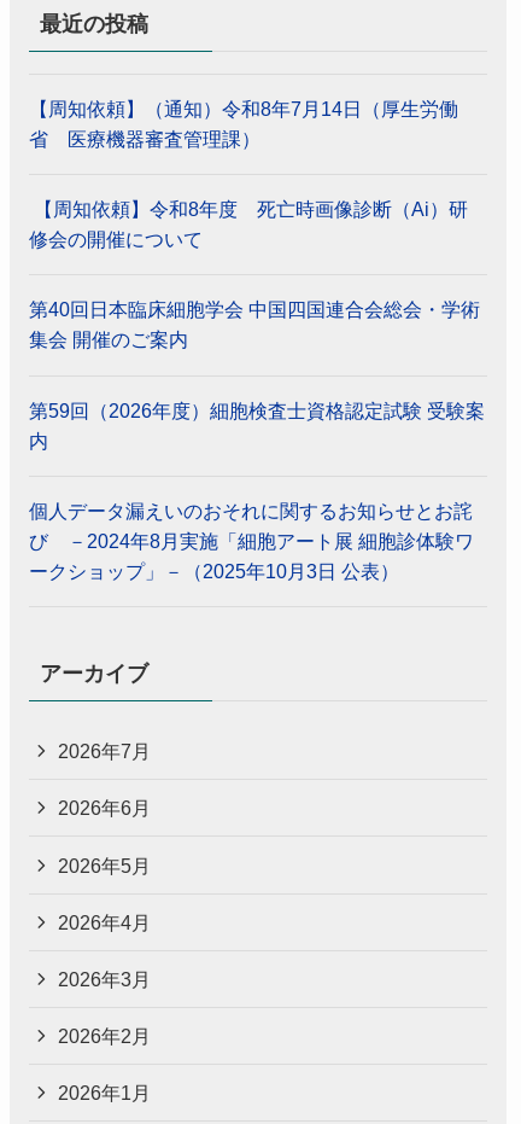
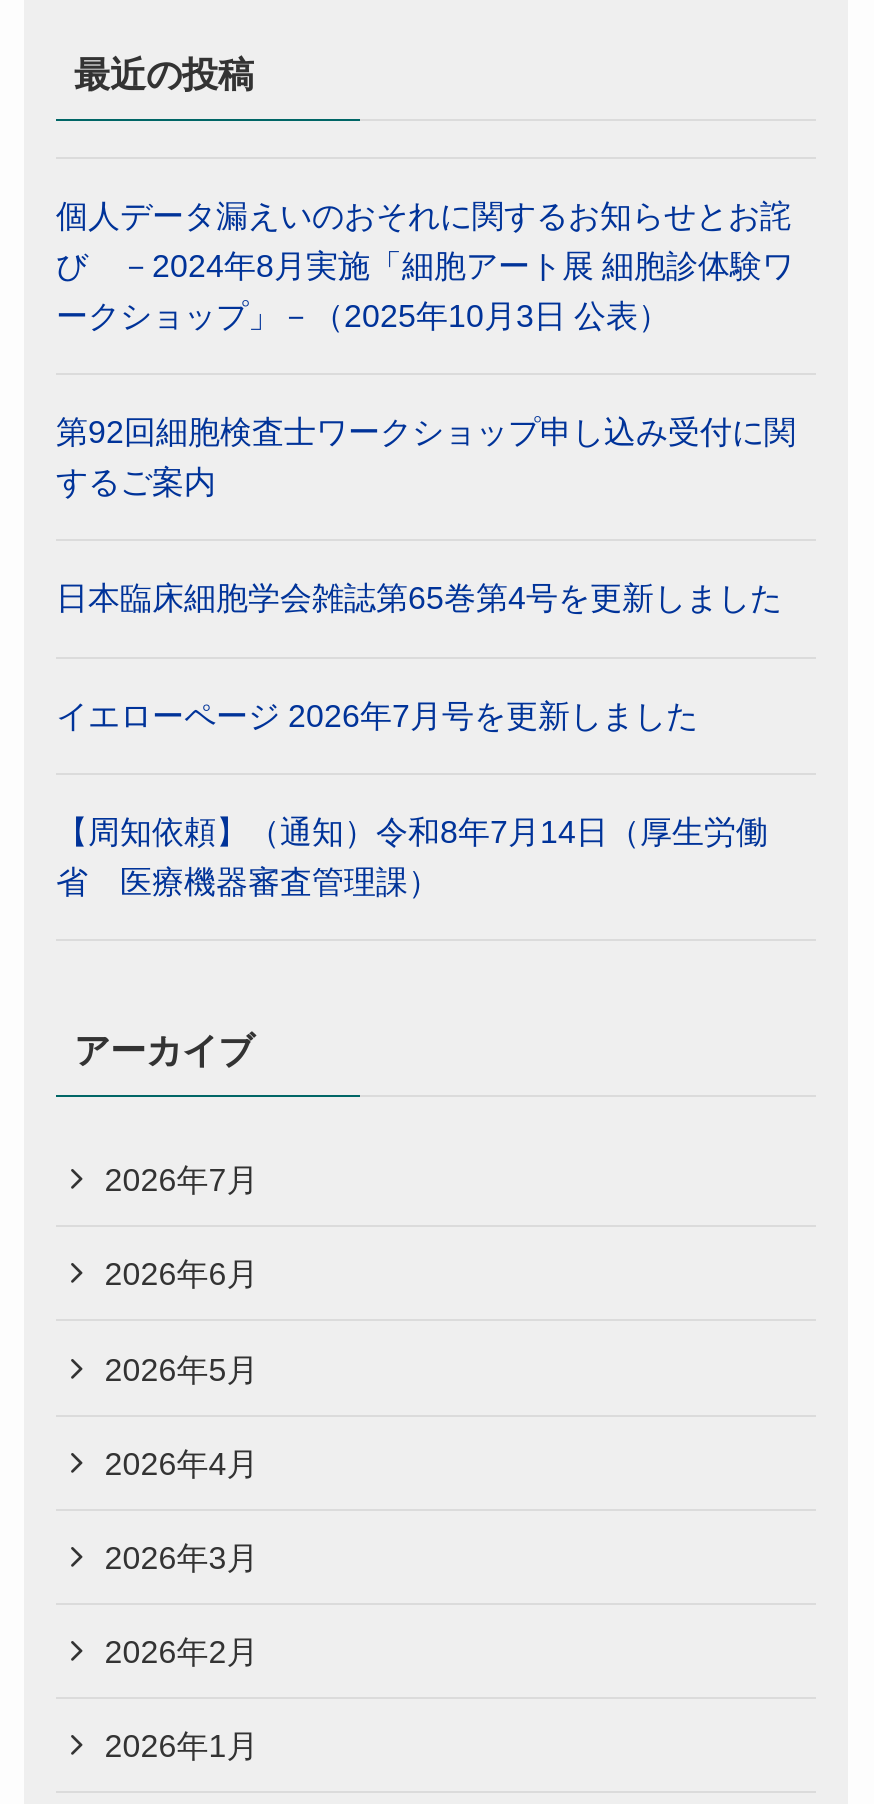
moved down: 【周知依頼】（通知）令和8年7月14日（厚生労働 | 省 医療機器審査管理課）

- 【周知依頼】令和8年度 死亡時画像診断（Ai）研
- 修会の開催について
- 第40回日本臨床細胞学会 中国四国連合会総会・学術
- 集会 開催のご案内
- 第59回（2026年度）細胞検査士資格認定試験 受験案
- 内

moved up: 個人データ漏えいのおそれに関するお知らせとお詫 | び －2024年8月実施「細胞アート展 細胞診体験ワ | ークショップ」－（2025年10月3日 公表）

+ 第92回細胞検査士ワークショップ申し込み受付に関
+ するご案内
+ 日本臨床細胞学会雑誌第65巻第4号を更新しました
+ イエローページ 2026年7月号を更新しました
